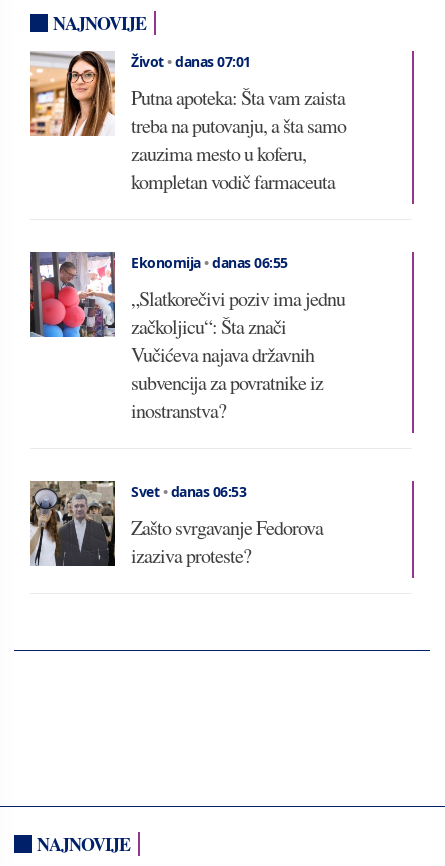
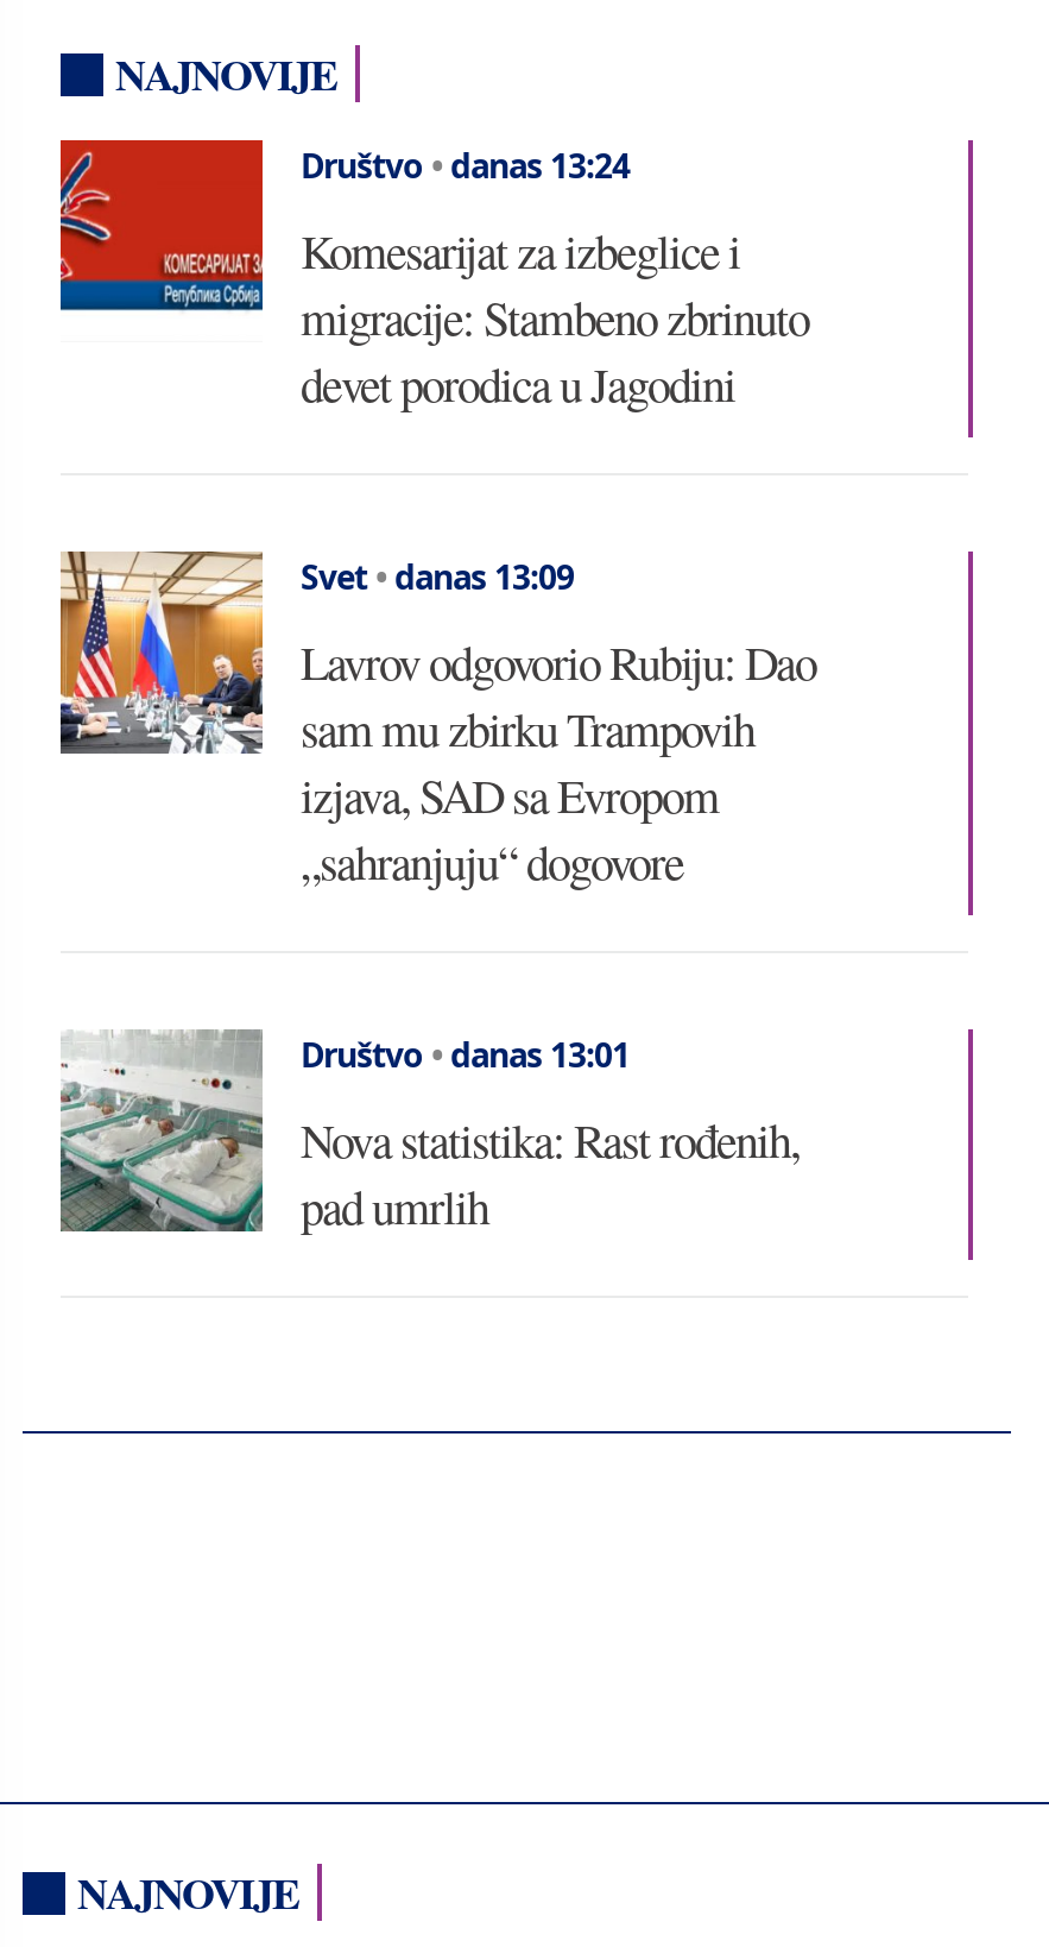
- [image]
- Život • danas 07:01
+ [image]
+ Društvo • danas 13:24

- Putna apoteka: Šta vam zaista
- treba na putovanju, a šta samo
- zauzima mesto u koferu,
- kompletan vodič farmaceuta
+ Komesarijat za izbeglice i
+ migracije: Stambeno zbrinuto
+ devet porodica u Jagodini

- [image]
- Ekonomija • danas 06:55
+ [image]
+ Svet • danas 13:09

- „Slatkorečivi poziv ima jednu
- začkoljicu“: Šta znači
- Vučićeva najava državnih
- subvencija za povratnike iz
- inostranstva?
+ Lavrov odgovorio Rubiju: Dao
+ sam mu zbirku Trampovih
+ izjava, SAD sa Evropom
+ „sahranjuju“ dogovore

- [image]
- Svet • danas 06:53
+ [image]
+ Društvo • danas 13:01

- Zašto svrgavanje Fedorova
- izaziva proteste?
+ Nova statistika: Rast rođenih,
+ pad umrlih
